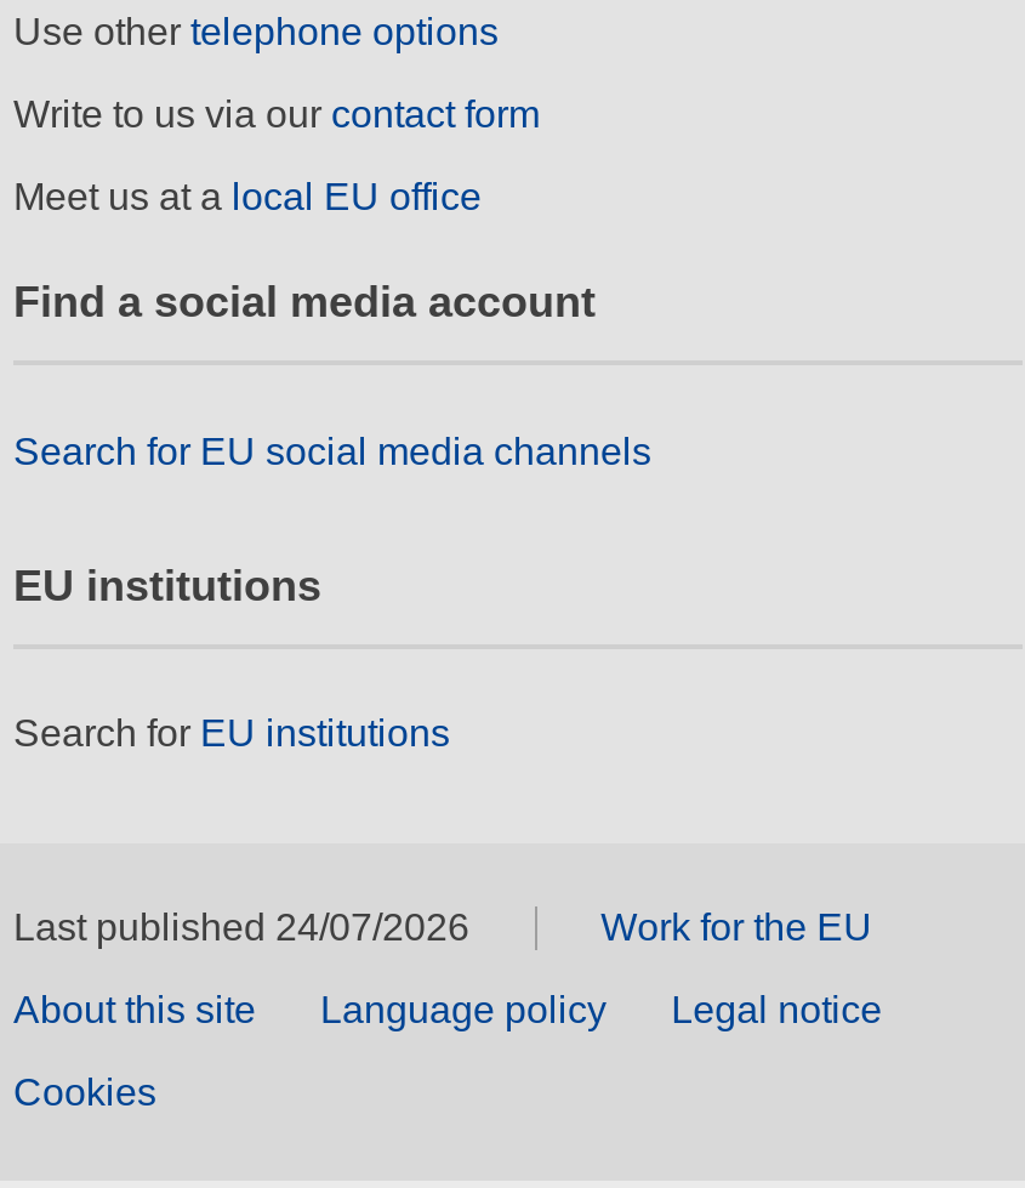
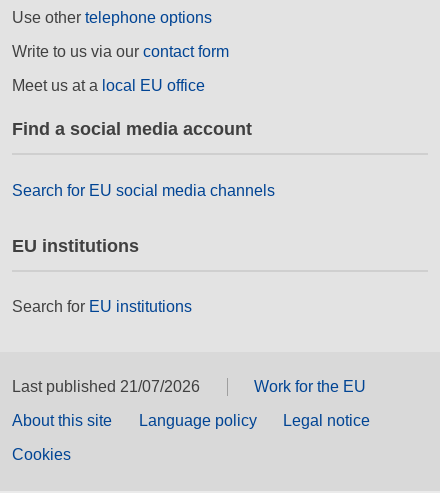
- Last published 24/07/2026
+ Last published 21/07/2026
